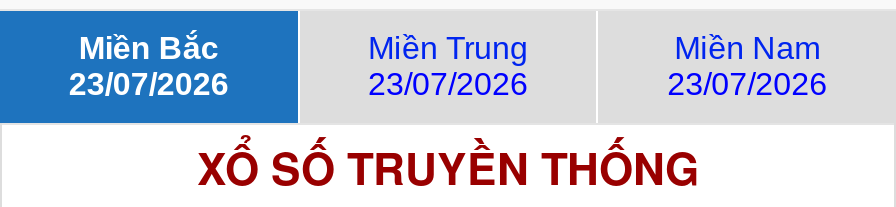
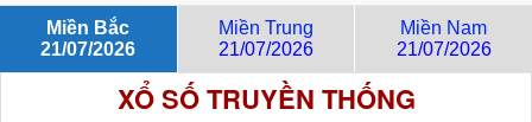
- 23/07/2026
+ 21/07/2026

- 23/07/2026
+ 21/07/2026

- 23/07/2026
+ 21/07/2026
